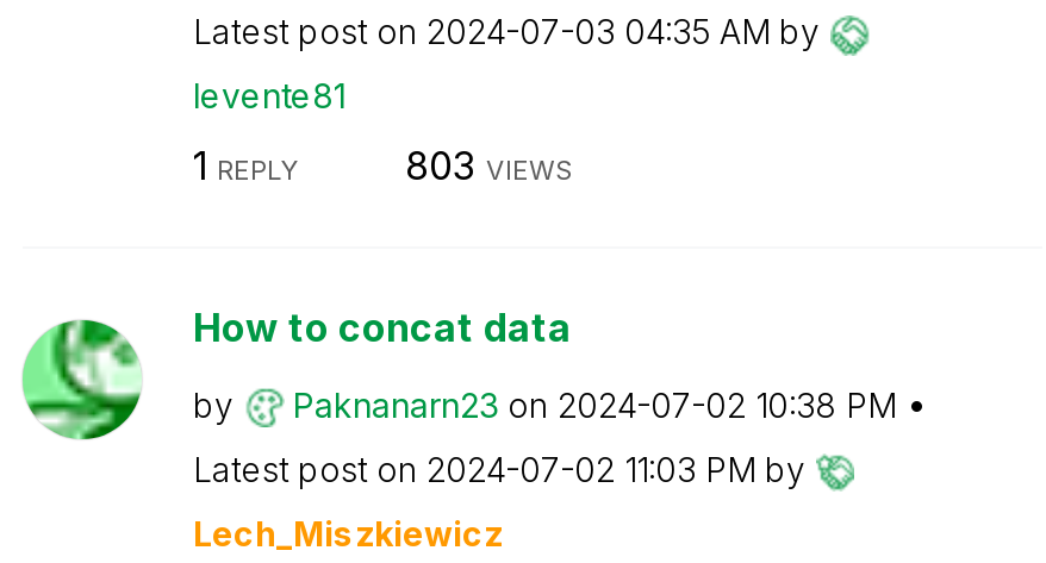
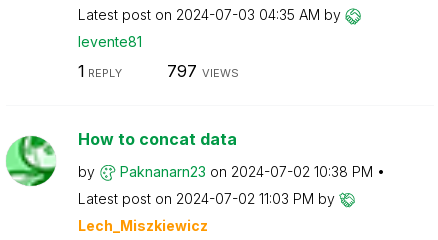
- 803 VIEWS
+ 797 VIEWS
